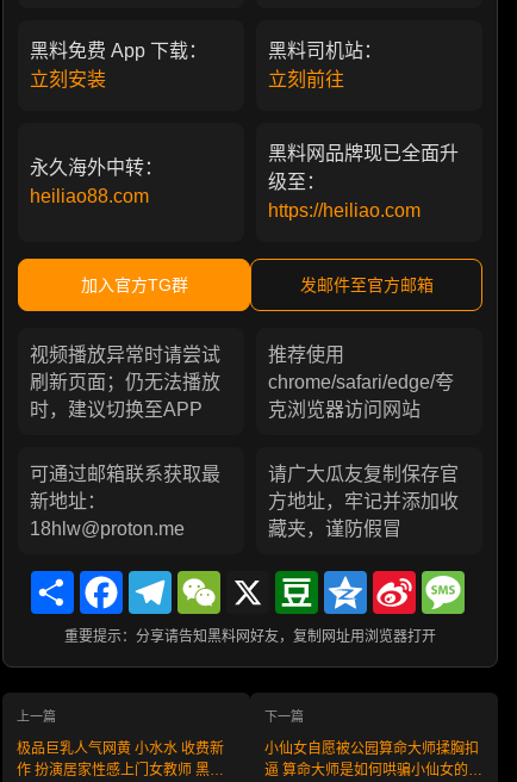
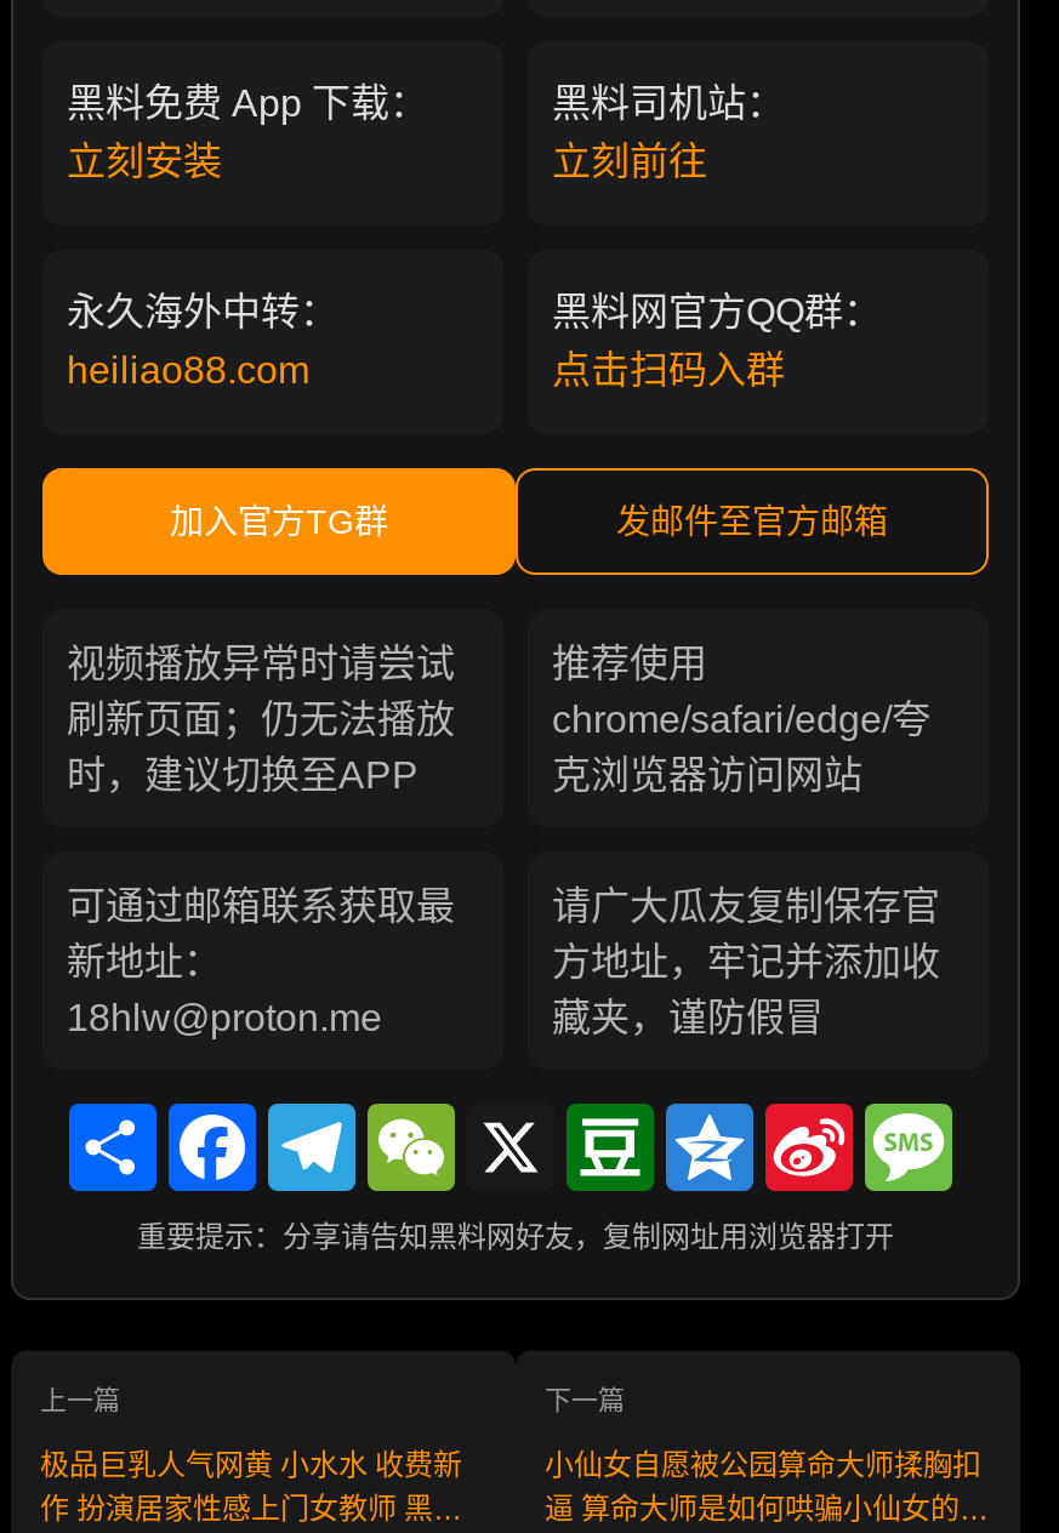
- 黑料网品牌现已全面升
- 级至：
- https://heiliao.com
+ 黑料网官方QQ群：
+ 点击扫码入群
